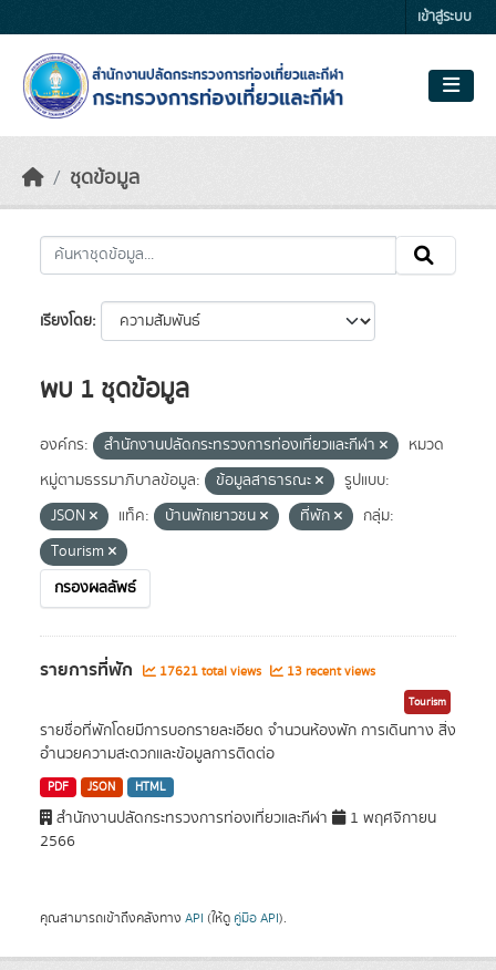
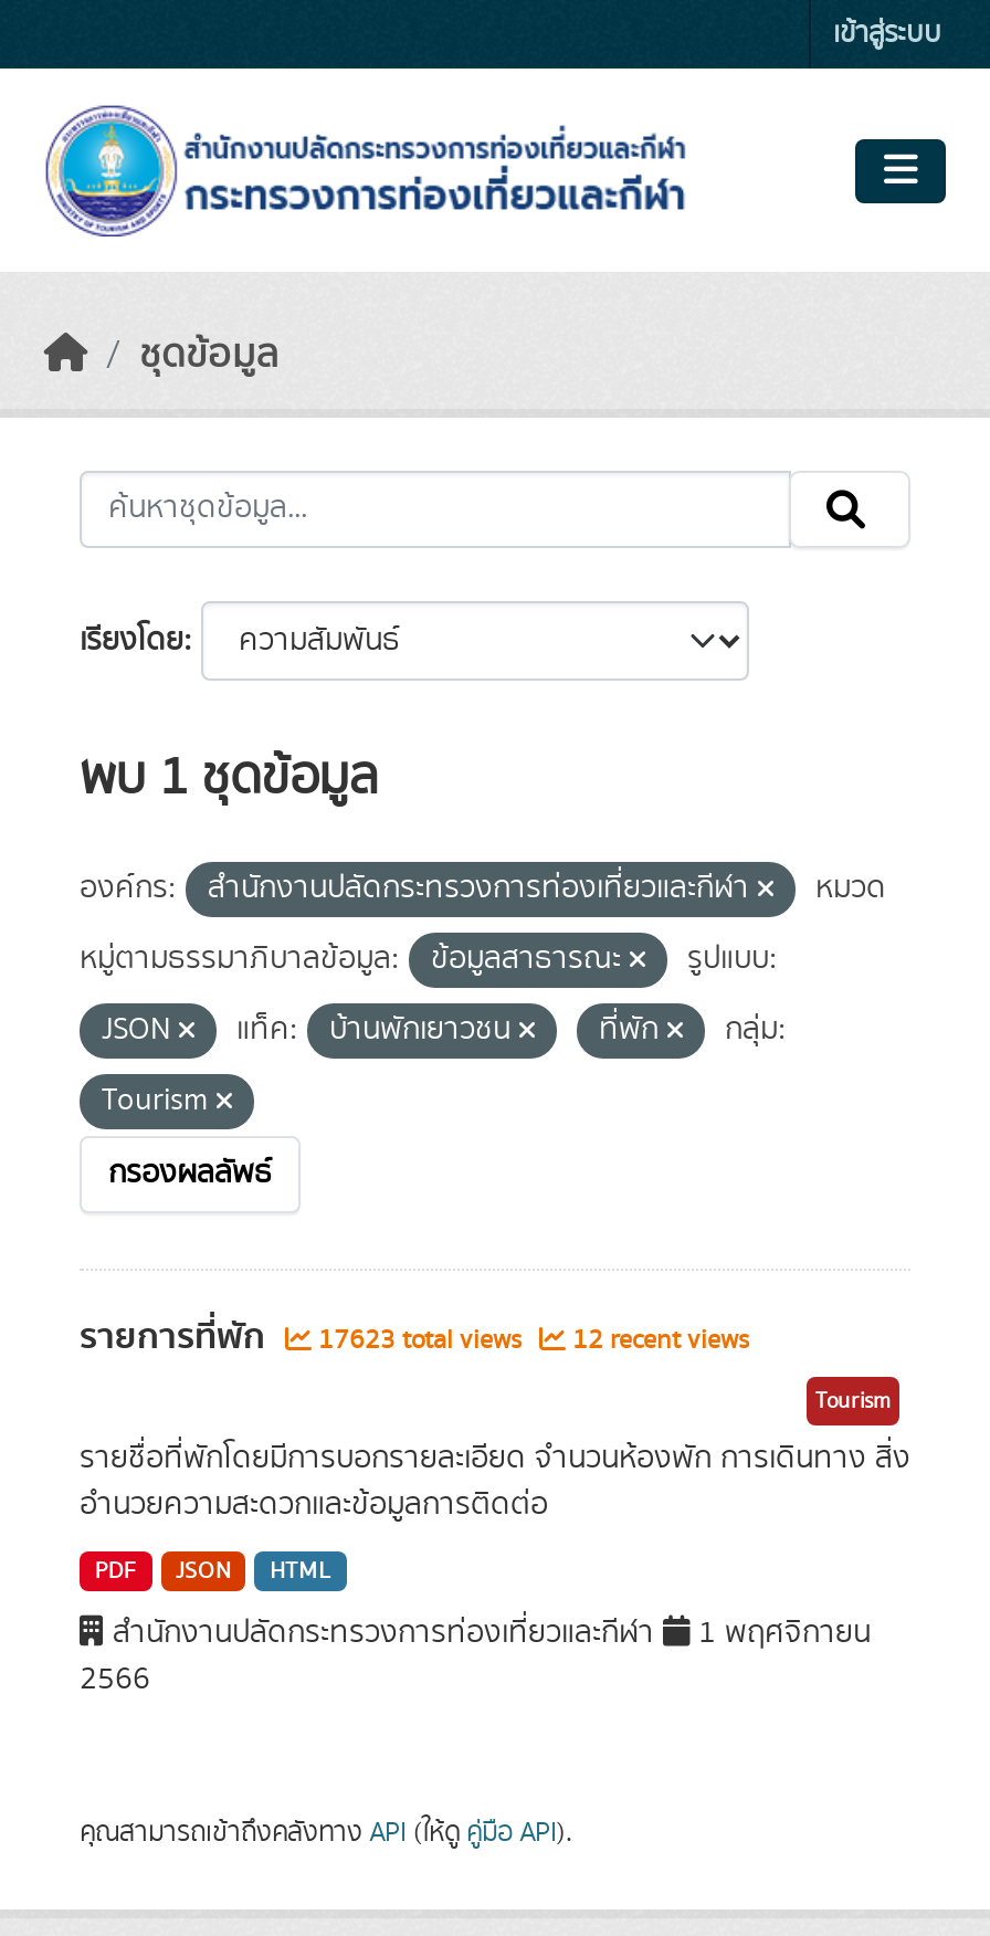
- 17621 total views
+ 17623 total views

- 13 recent views
+ 12 recent views
